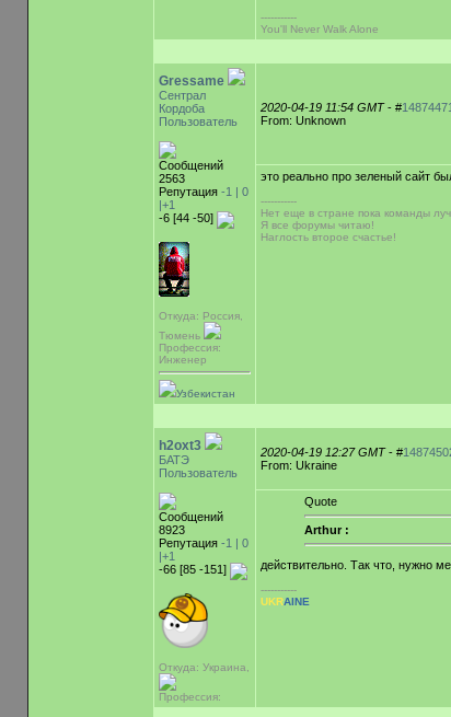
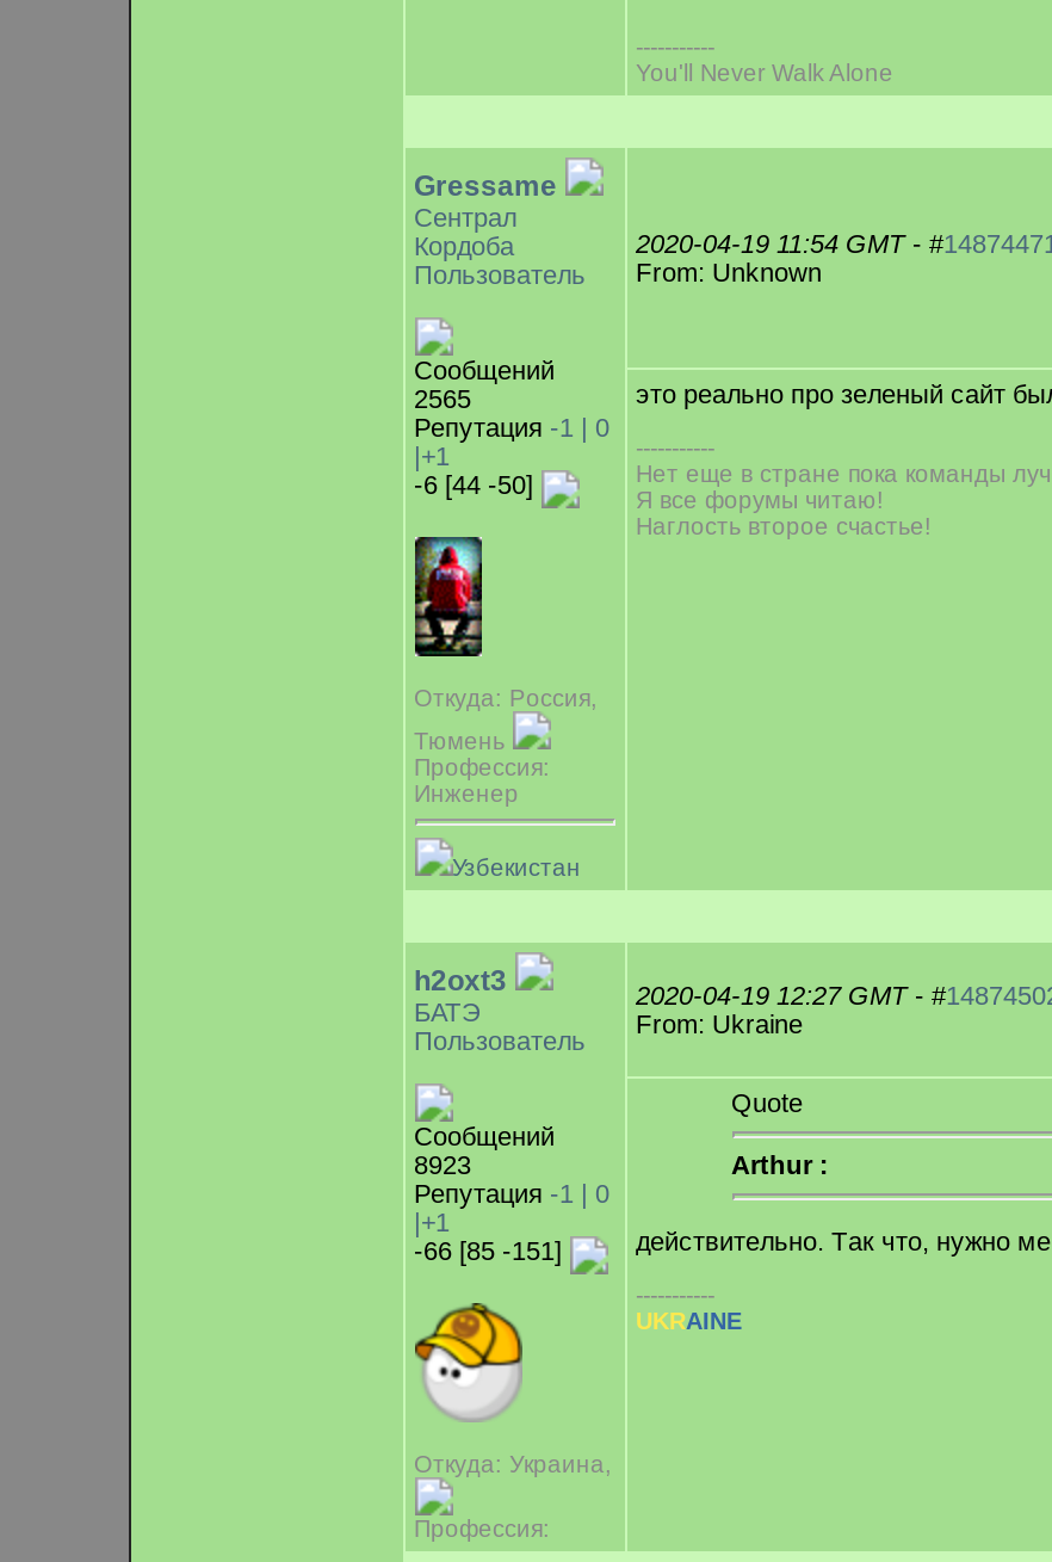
- 2563
+ 2565
